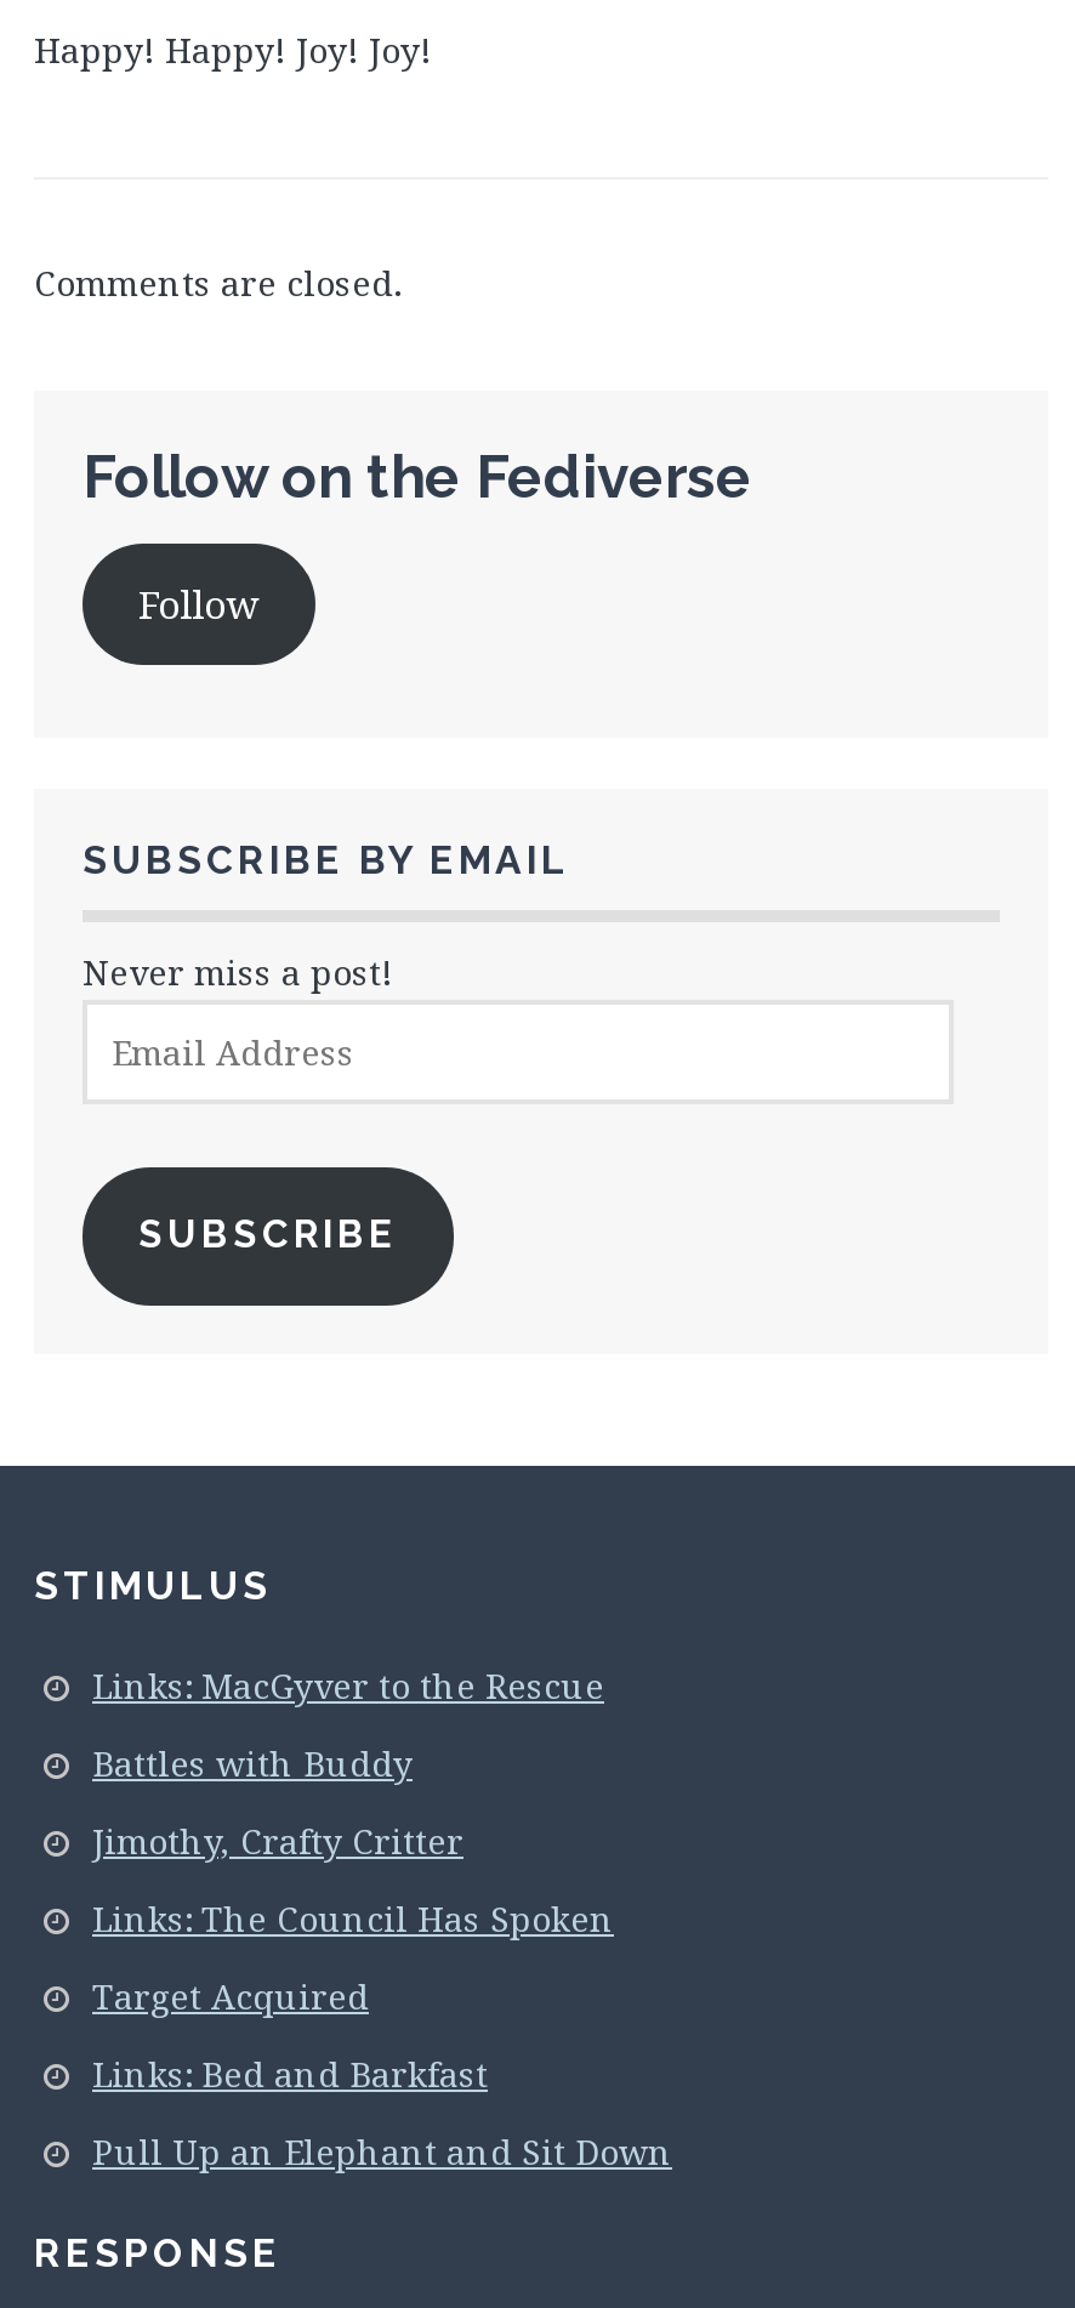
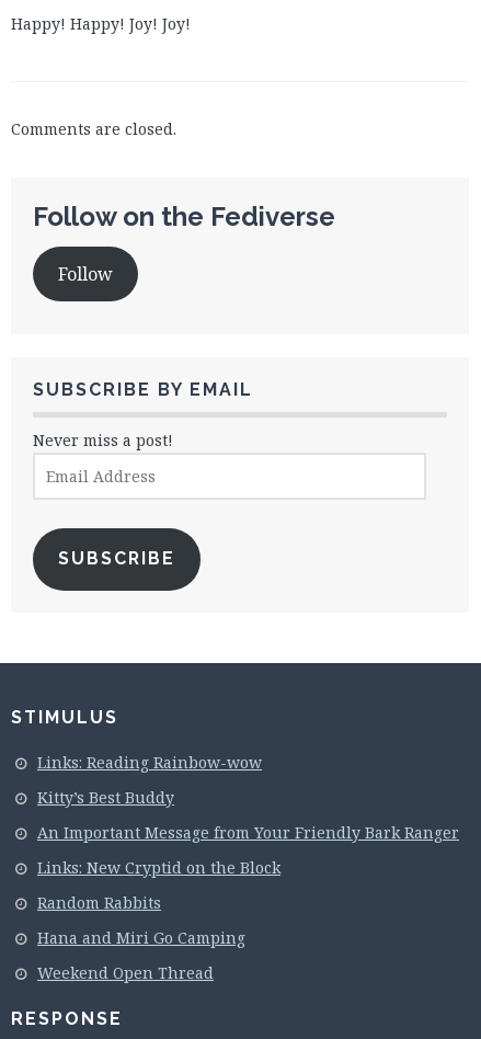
- Links: MacGyver to the Rescue
+ Links: Reading Rainbow-wow

- Battles with Buddy
+ Kitty’s Best Buddy

- Jimothy, Crafty Critter
+ An Important Message from Your Friendly Bark Ranger

- Links: The Council Has Spoken
+ Links: New Cryptid on the Block

- Target Acquired
+ Random Rabbits

- Links: Bed and Barkfast
+ Hana and Miri Go Camping

- Pull Up an Elephant and Sit Down
+ Weekend Open Thread
